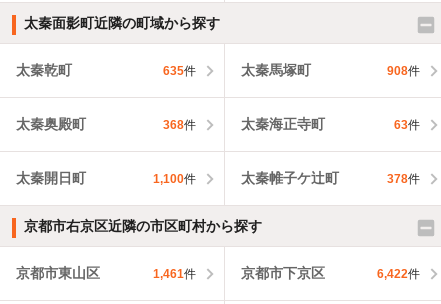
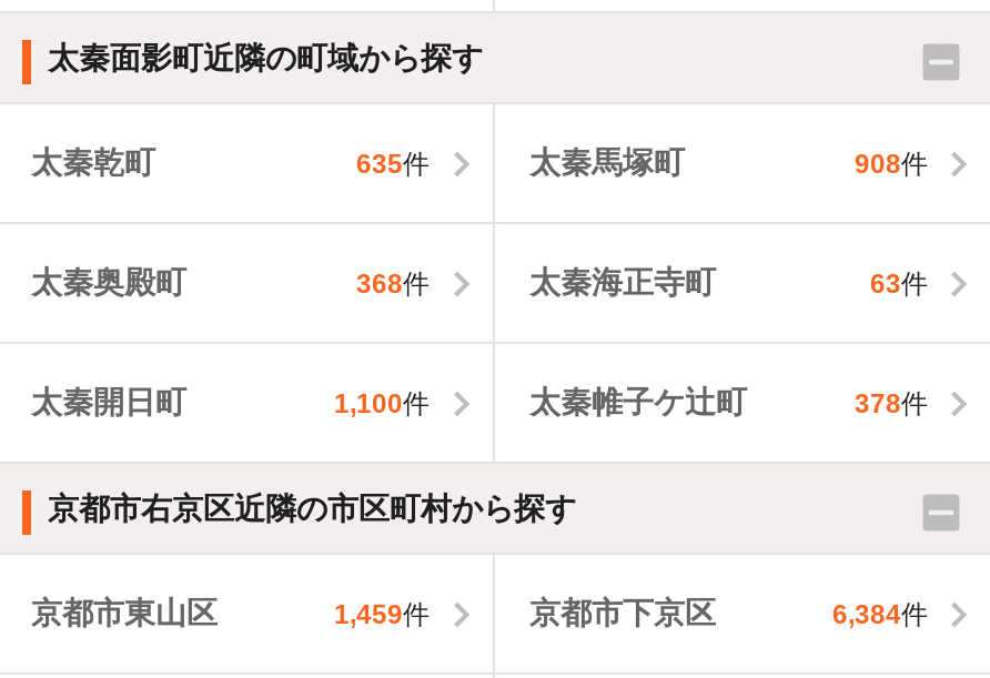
- 1,461件
+ 1,459件

- 6,422件
+ 6,384件
